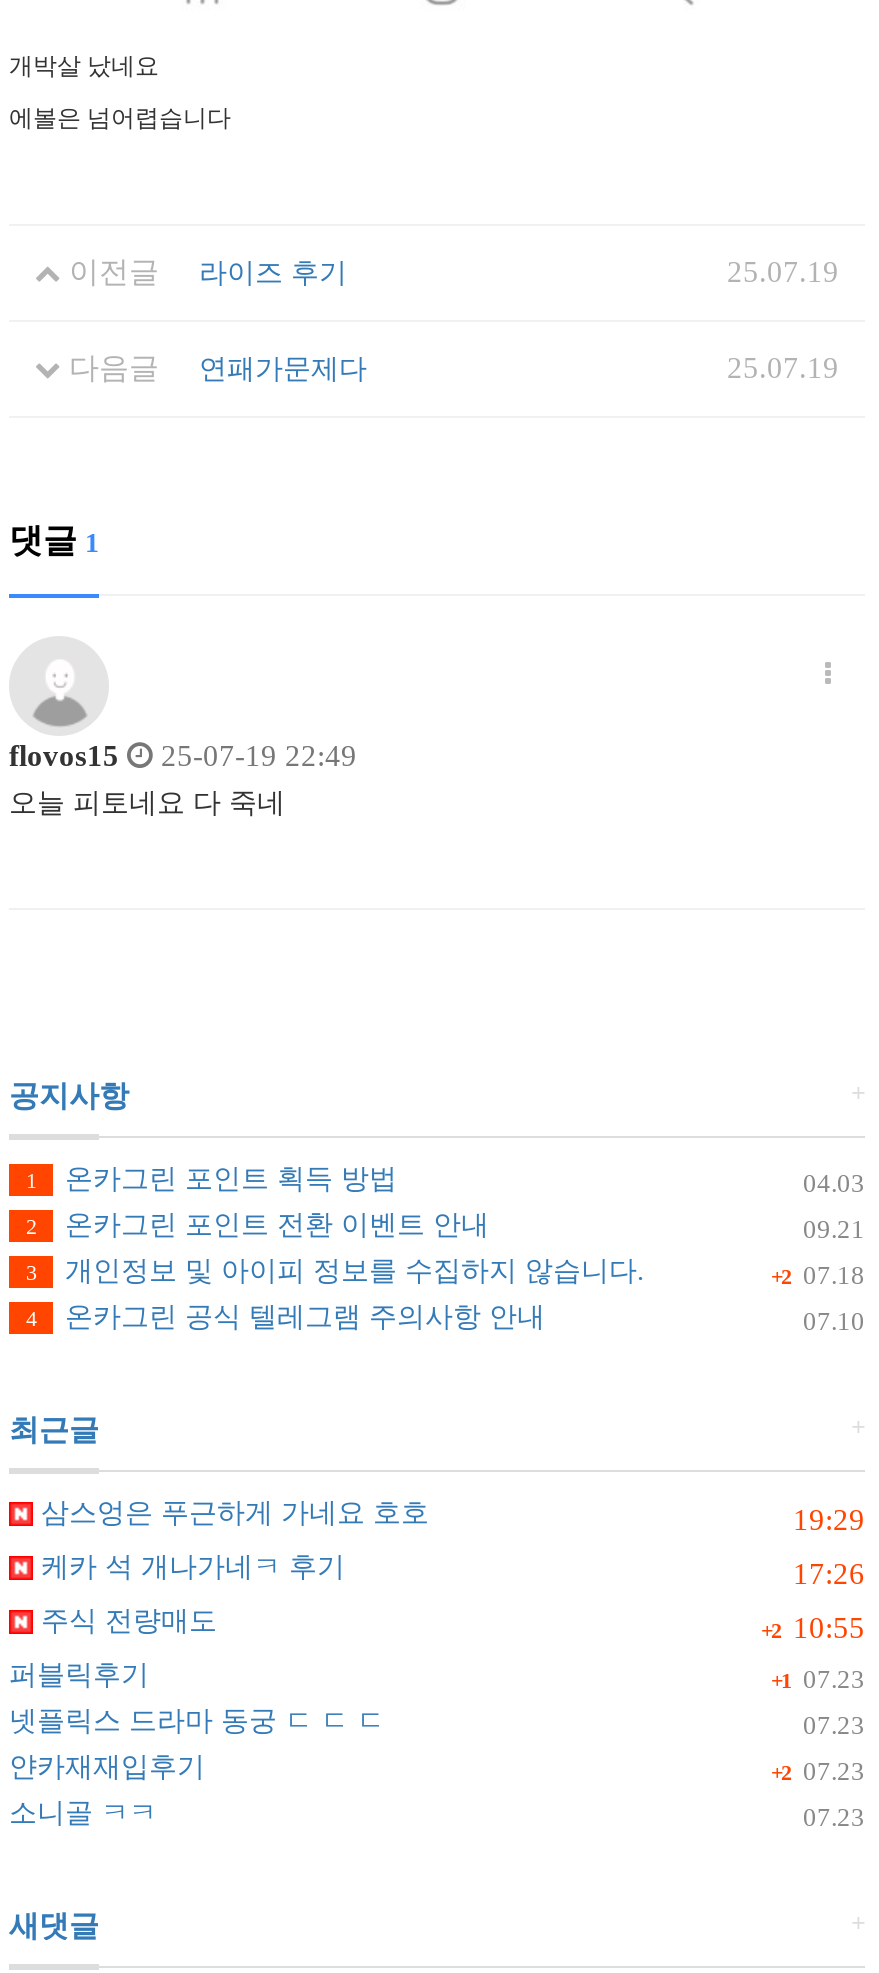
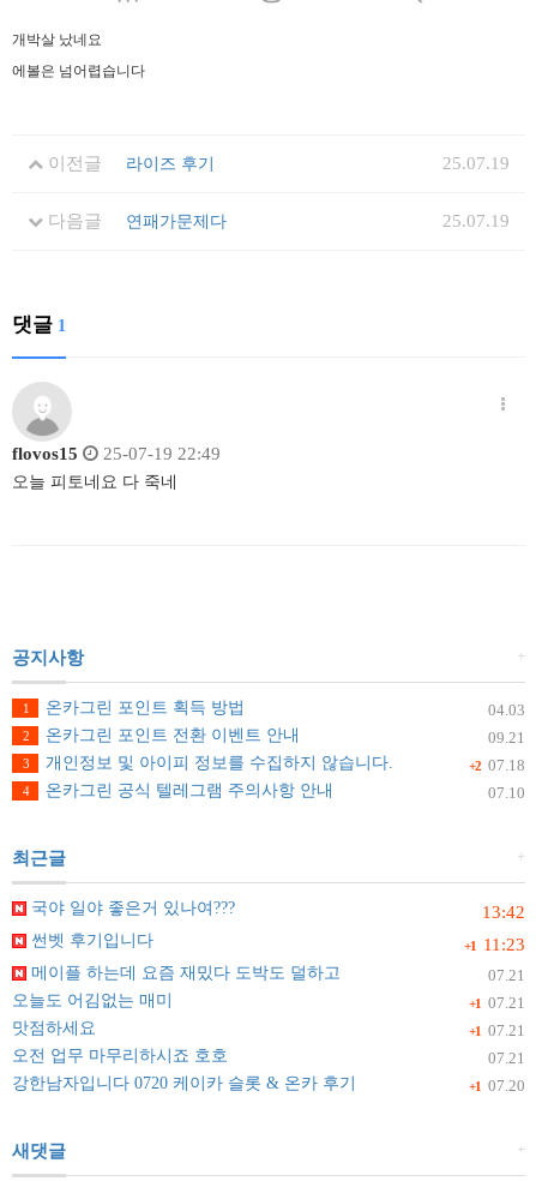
- 19:29
- 삼스엉은 푸근하게 가네요 호호
+ 13:42
+ 국야 일야 좋은거 있나여???

- 17:26
- 케카 석 개나가네ㅋ 후기
+ +1 11:23
+ 썬벳 후기입니다

- +2 10:55
- 주식 전량매도
+ 07.21
+ 메이플 하는데 요즘 재밌다 도박도 덜하고

- +1 07.23
- 퍼블릭후기
+ +1 07.21
+ 오늘도 어김없는 매미

- 07.23
- 넷플릭스 드라마 동궁 ㄷ ㄷ ㄷ
+ +1 07.21
+ 맛점하세요

- +2 07.23
- 얀카재재입후기
+ 07.21
+ 오전 업무 마무리하시죠 호호

- 07.23
- 소니골 ㅋㅋ
+ +1 07.20
+ 강한남자입니다 0720 케이카 슬롯 & 온카 후기
